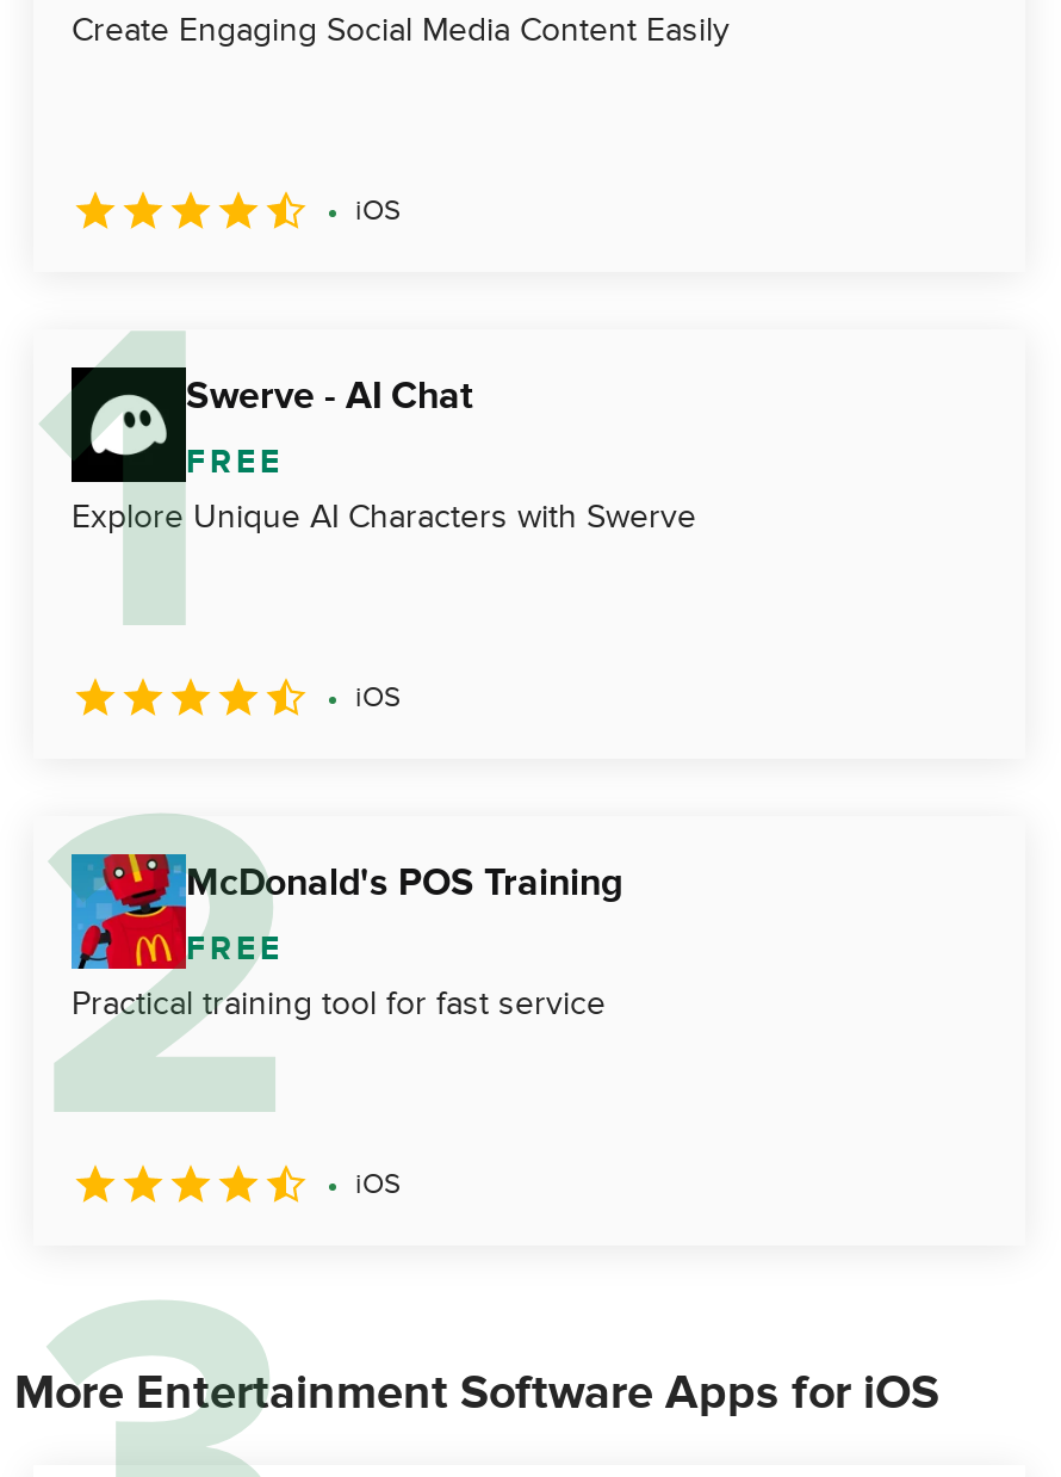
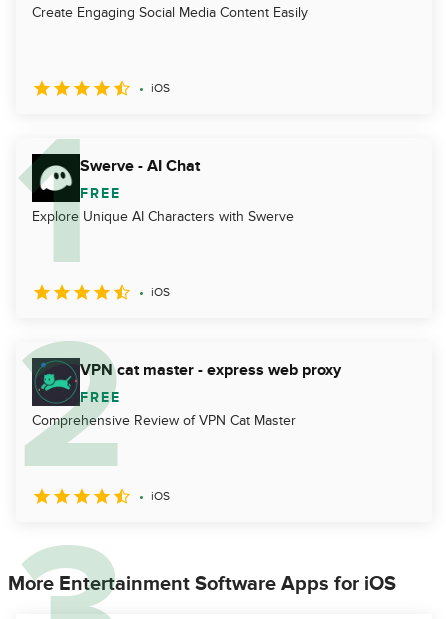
- [image]
- McDonald's POS Training
+ [image]
+ VPN cat master - express web proxy

- Practical training tool for fast service
+ Comprehensive Review of VPN Cat Master
